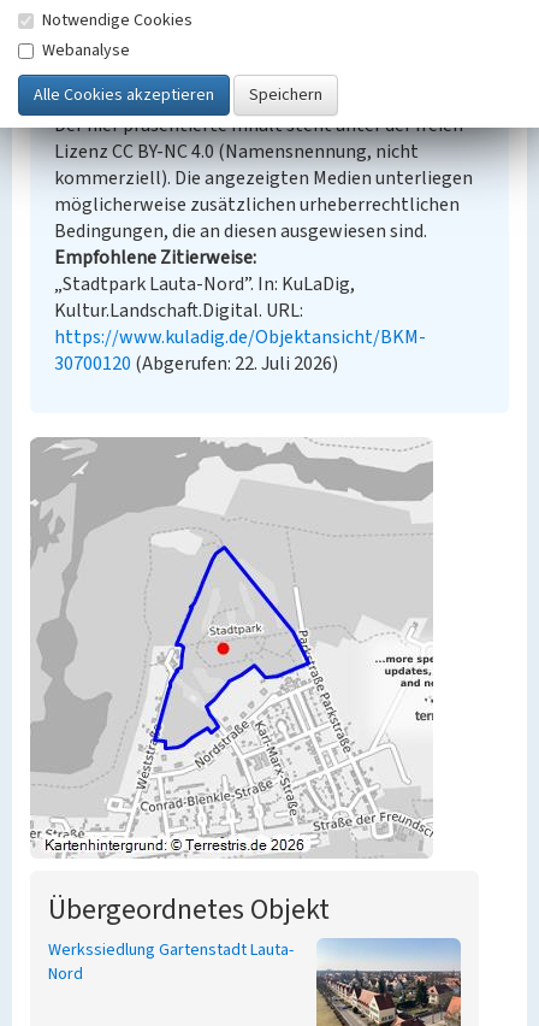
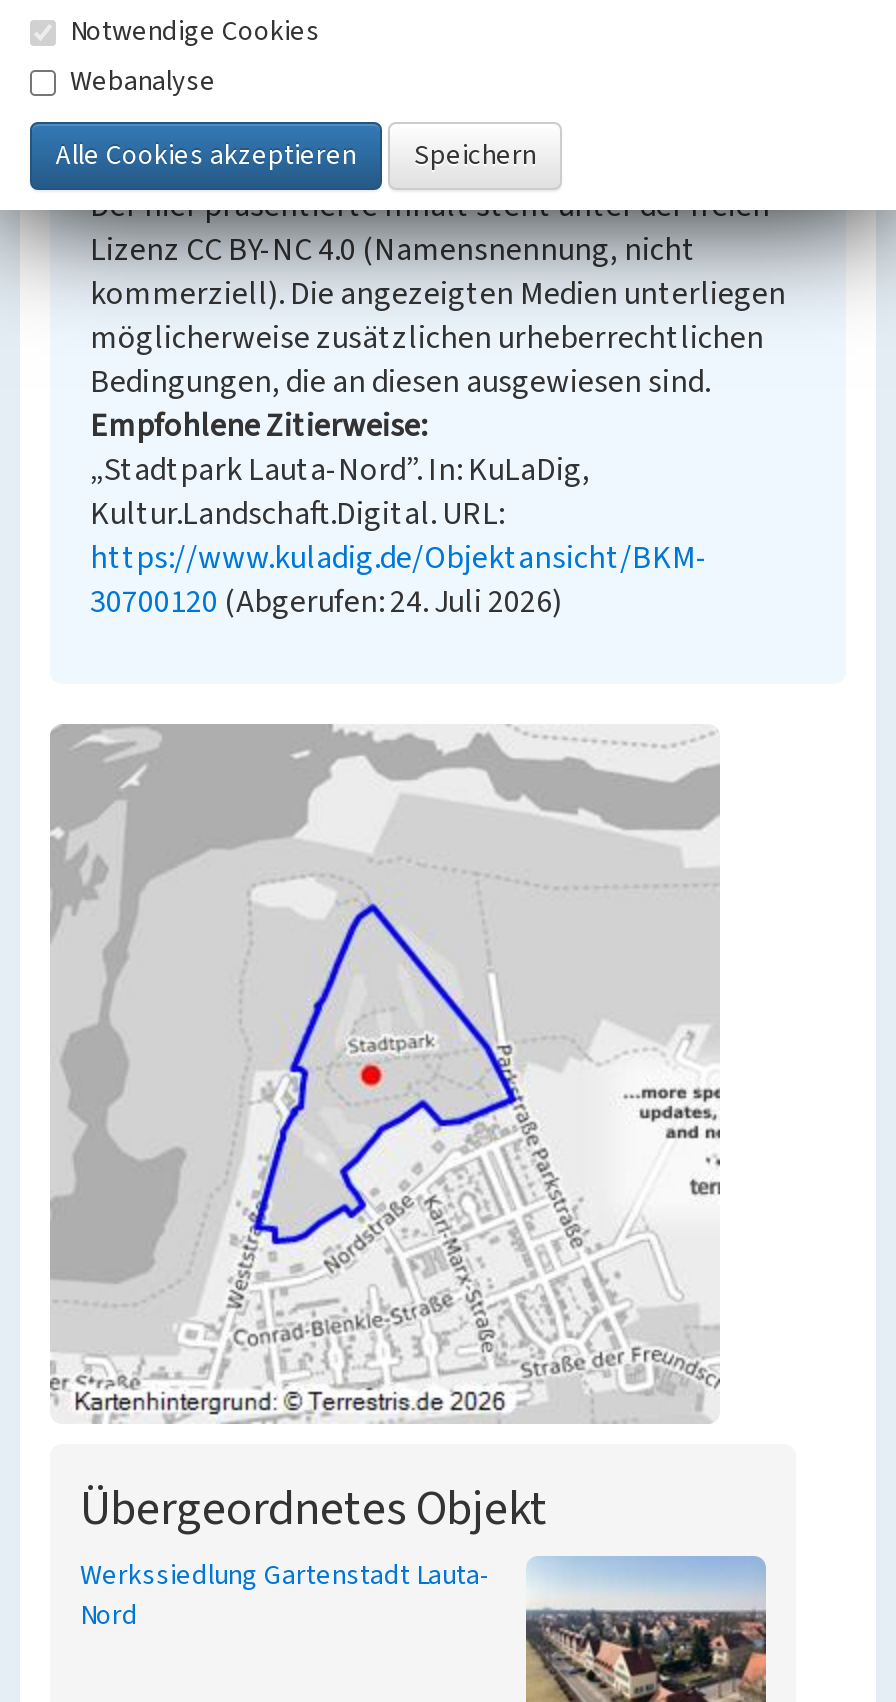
- 30700120 (Abgerufen: 22. Juli 2026)
+ 30700120 (Abgerufen: 24. Juli 2026)
